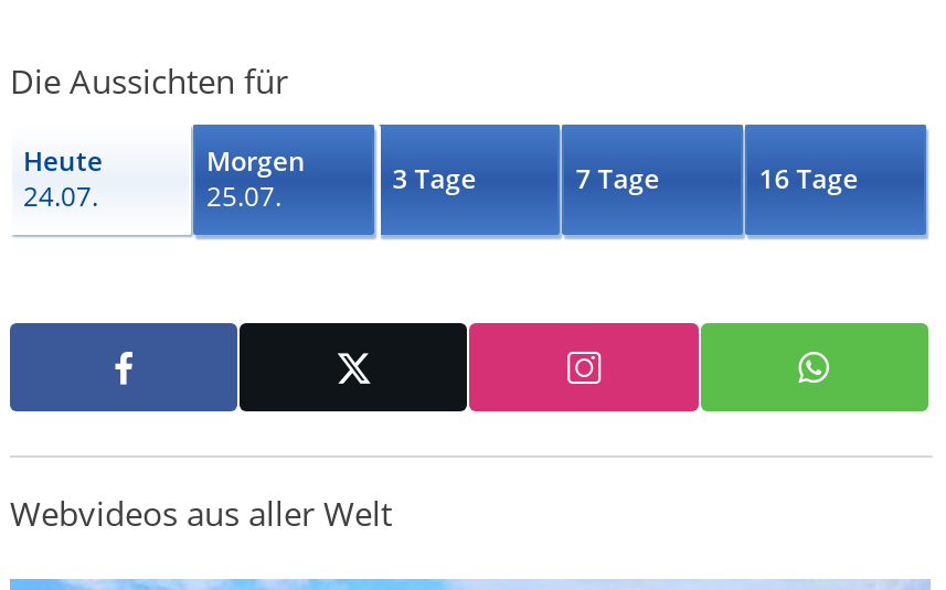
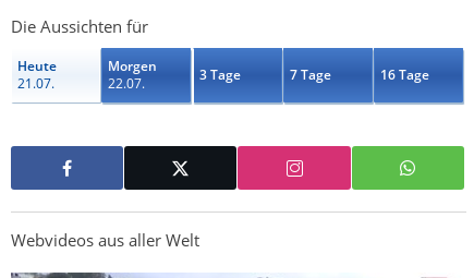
- 24.07.
+ 21.07.

- 25.07.
+ 22.07.
